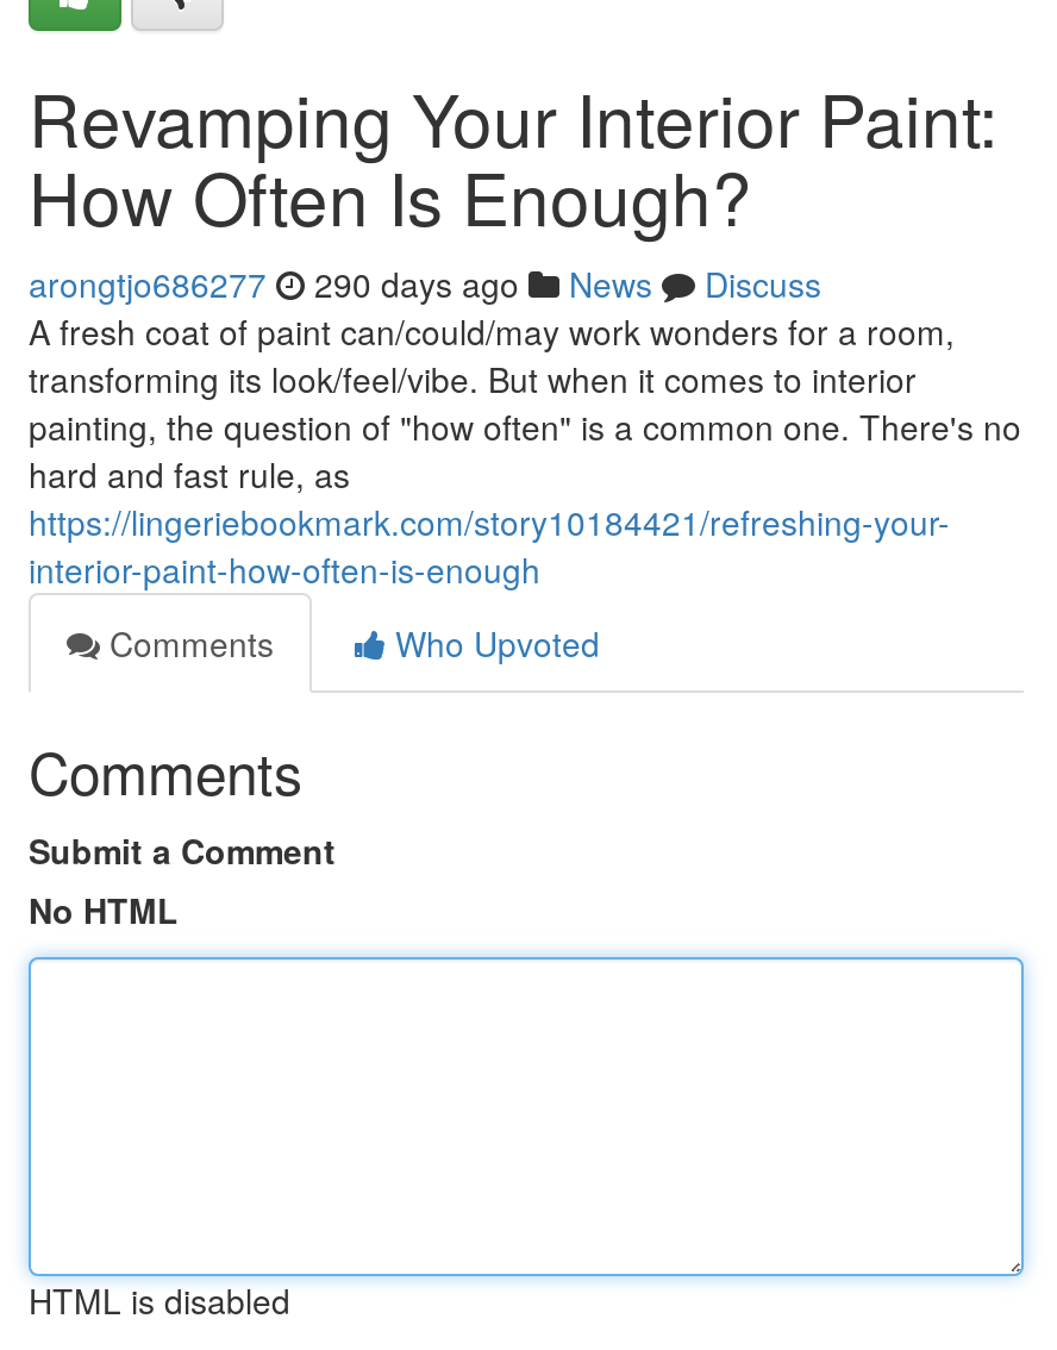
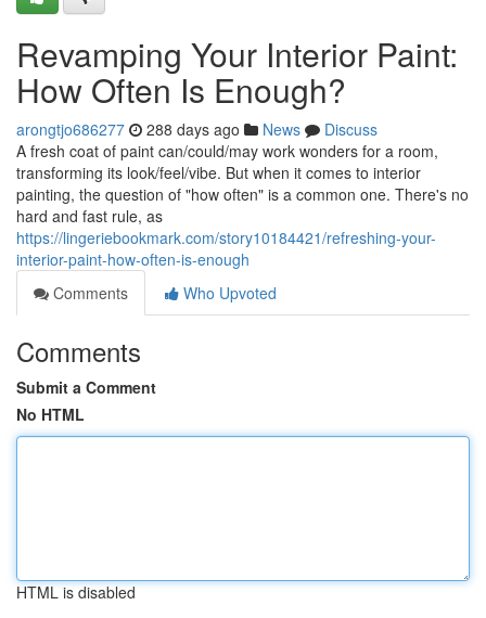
- arongtjo686277 290 days ago News Discuss
+ arongtjo686277 288 days ago News Discuss
